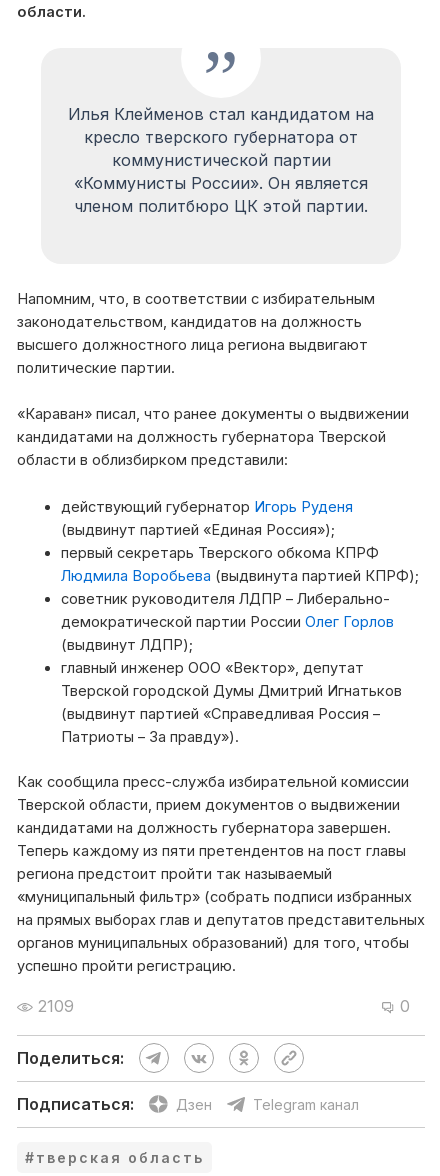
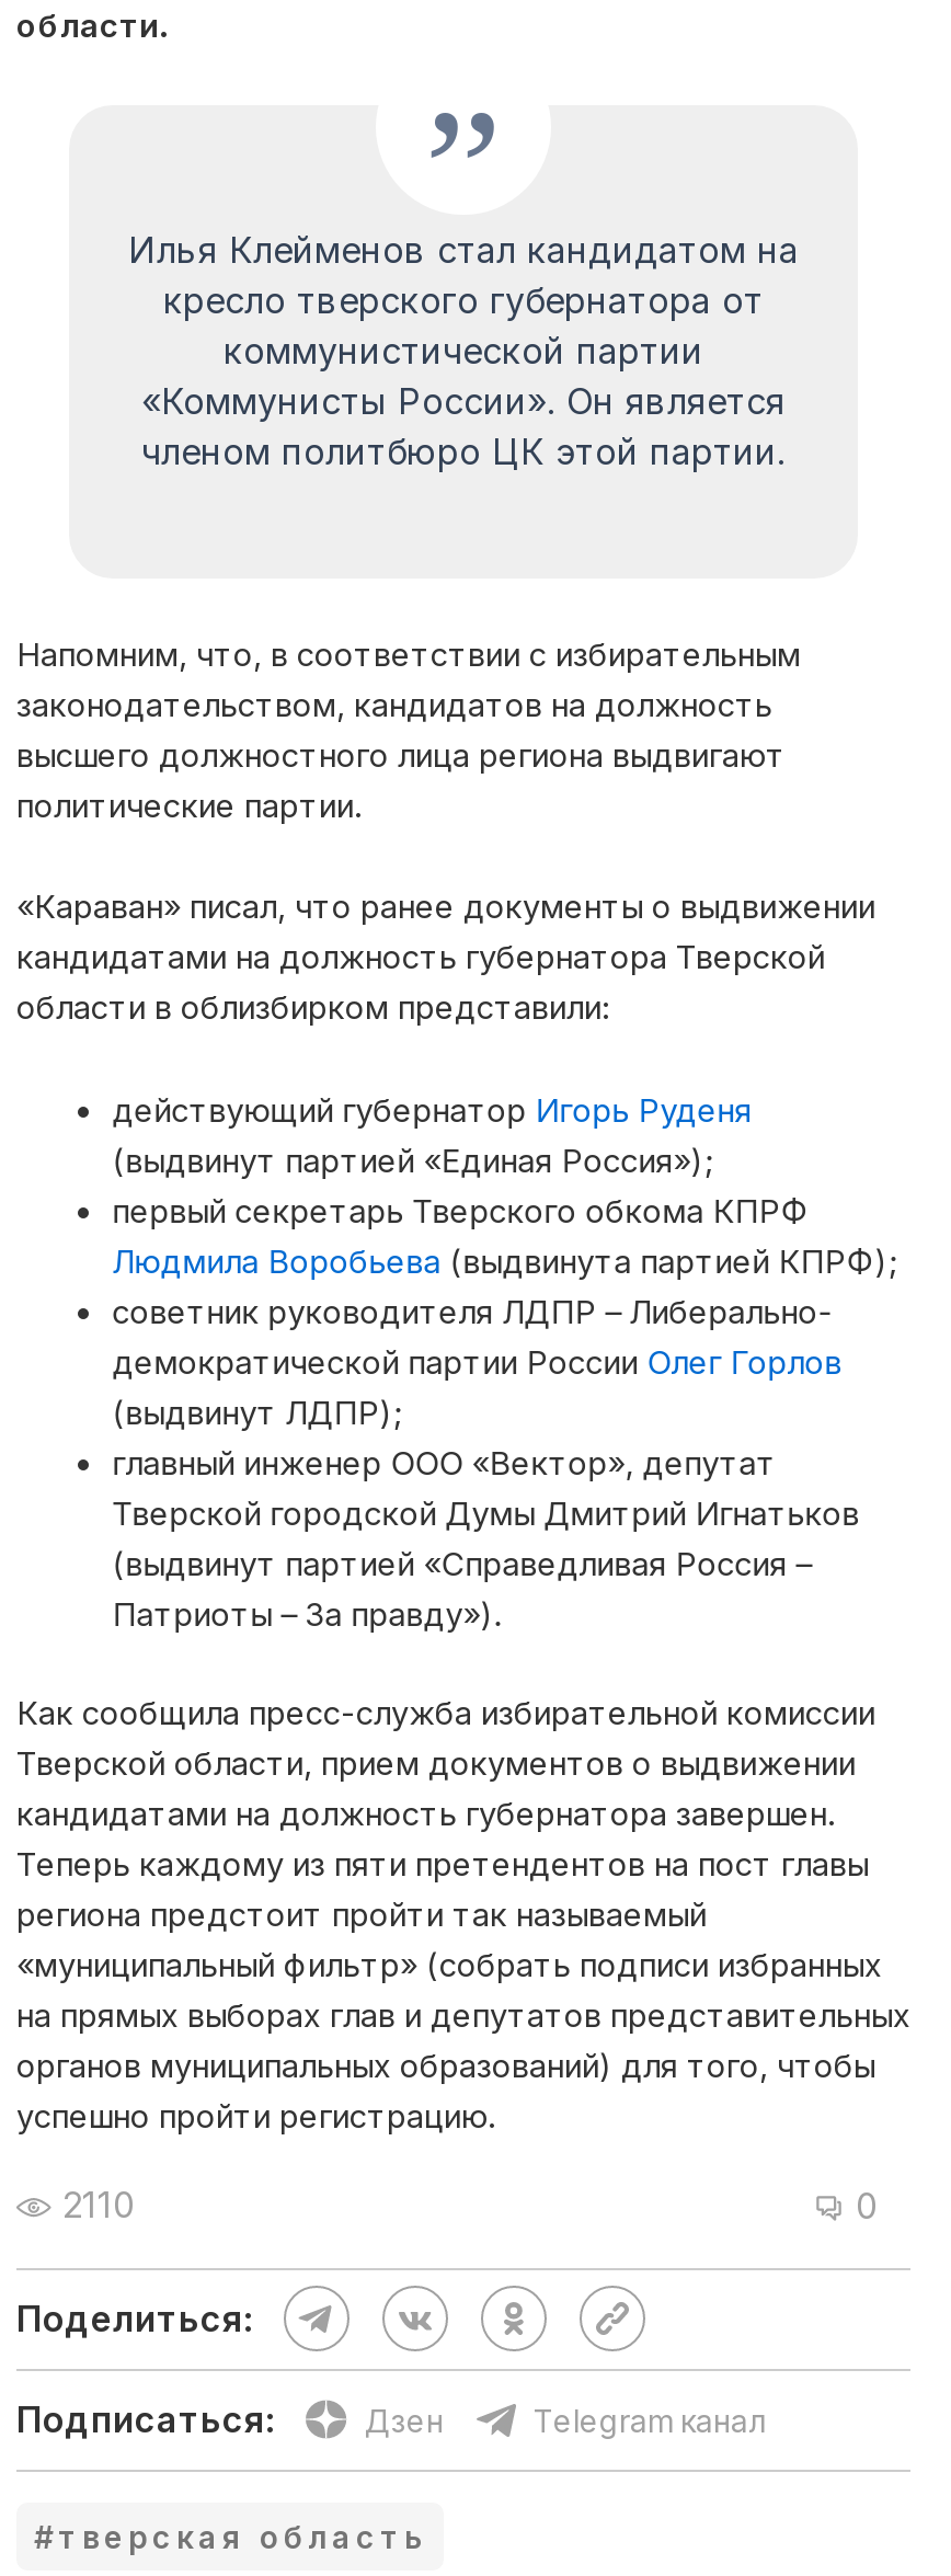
- 2109
+ 2110
